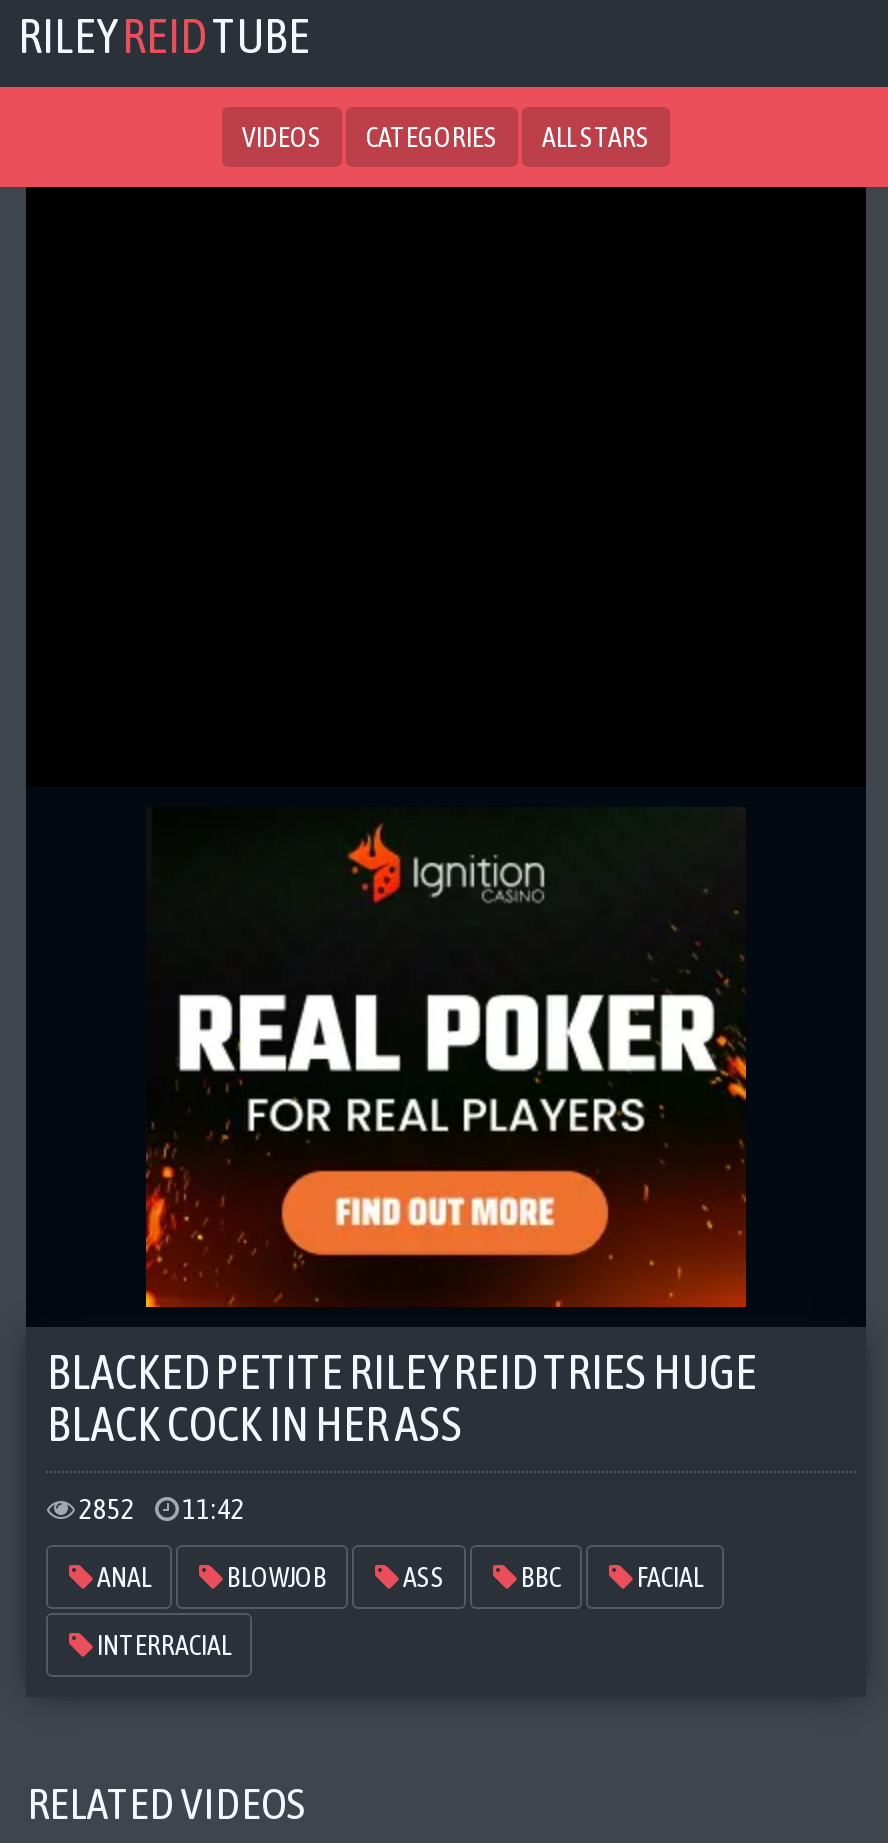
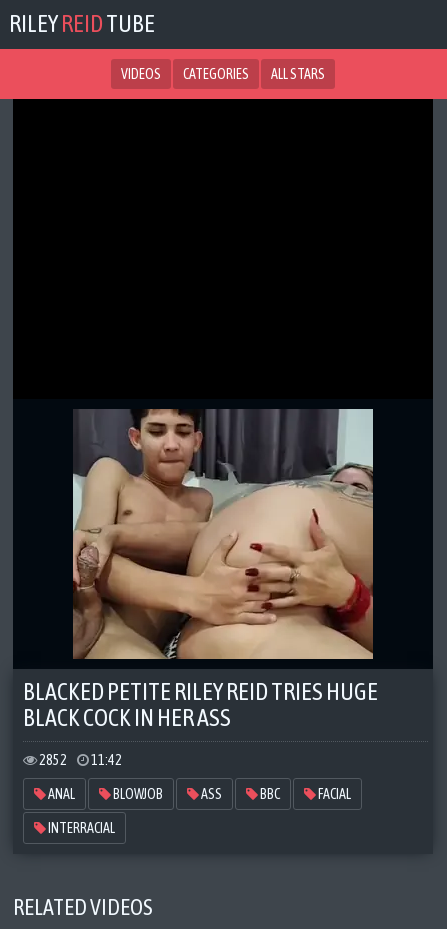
- [image]
+ [image]
